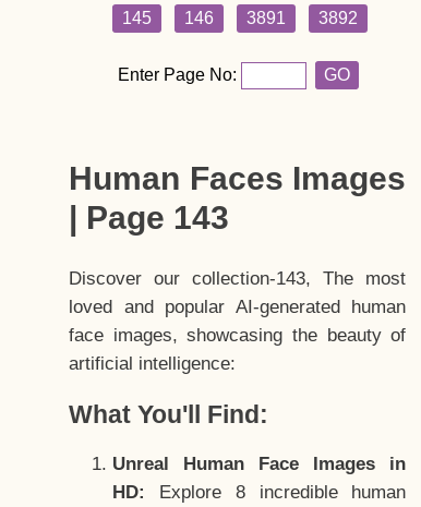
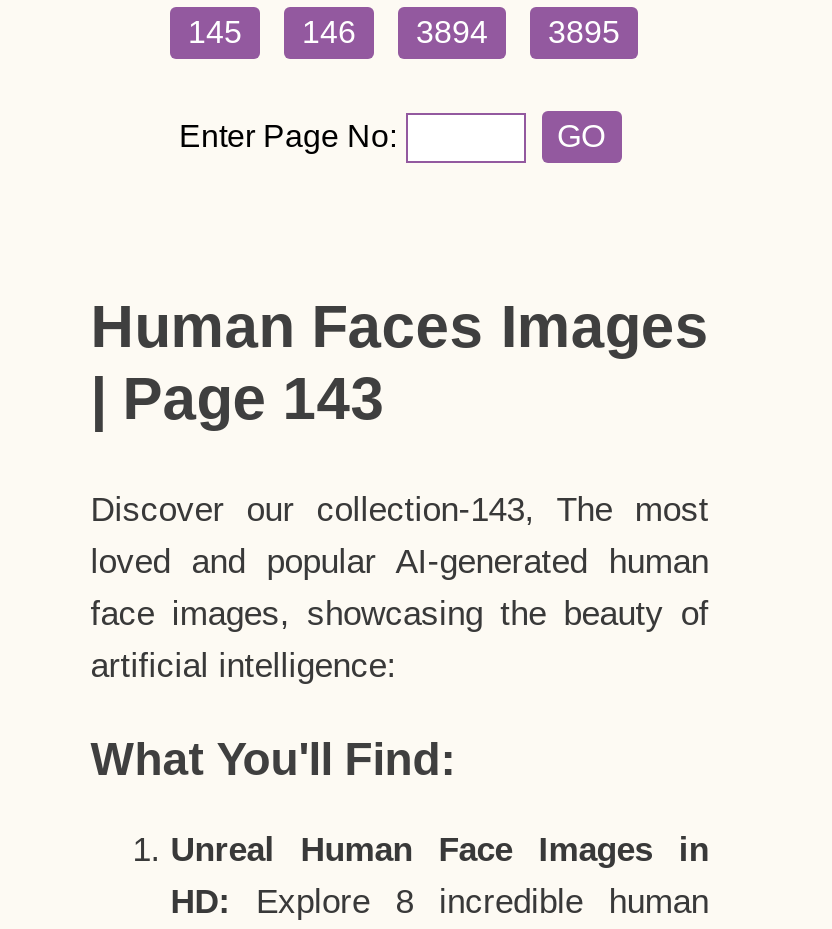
- 3891
+ 3894

- 3892
+ 3895
